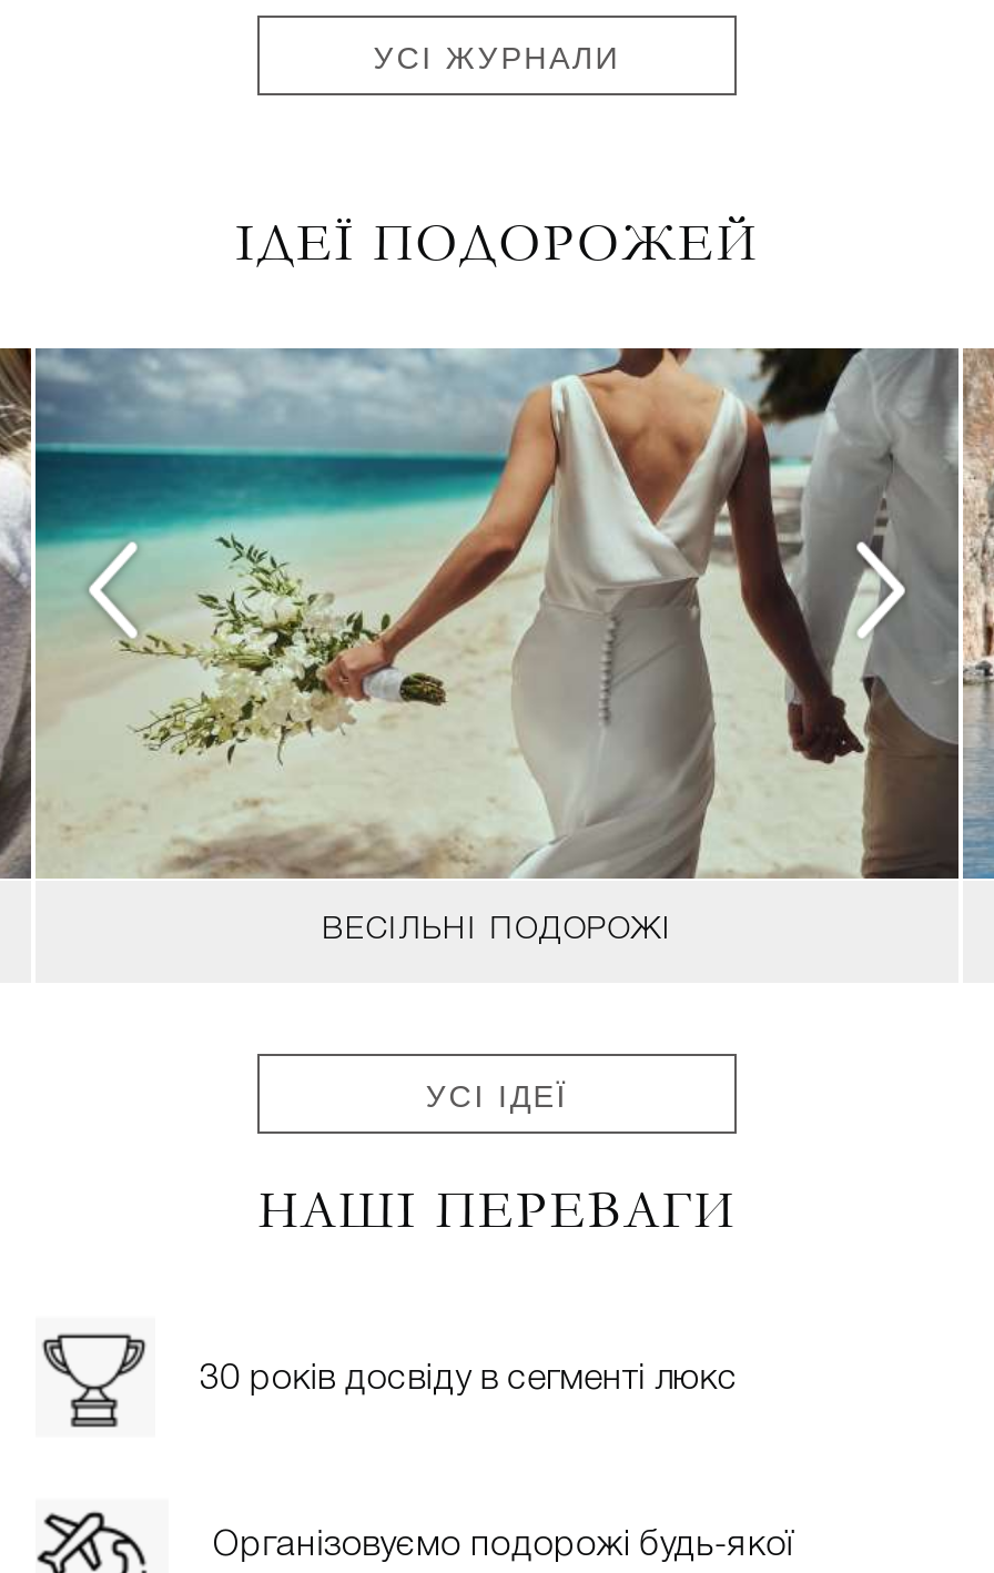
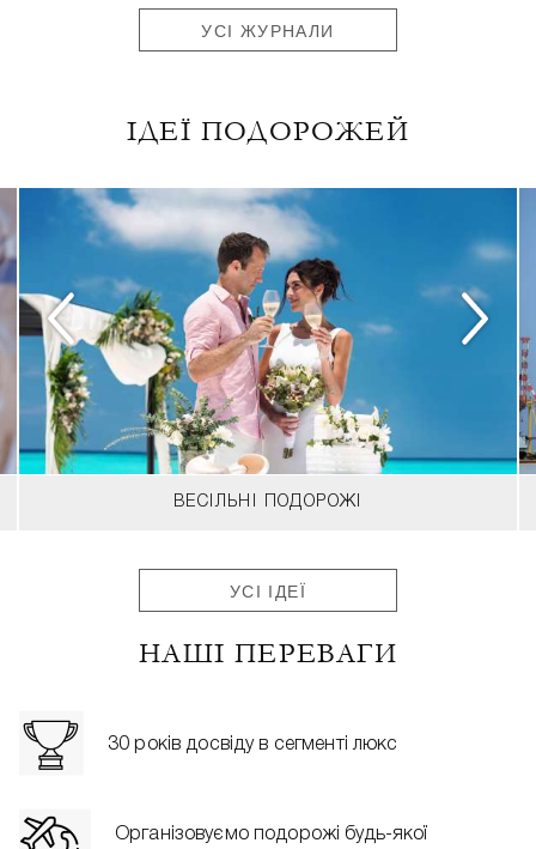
- [image]
+ [image]
